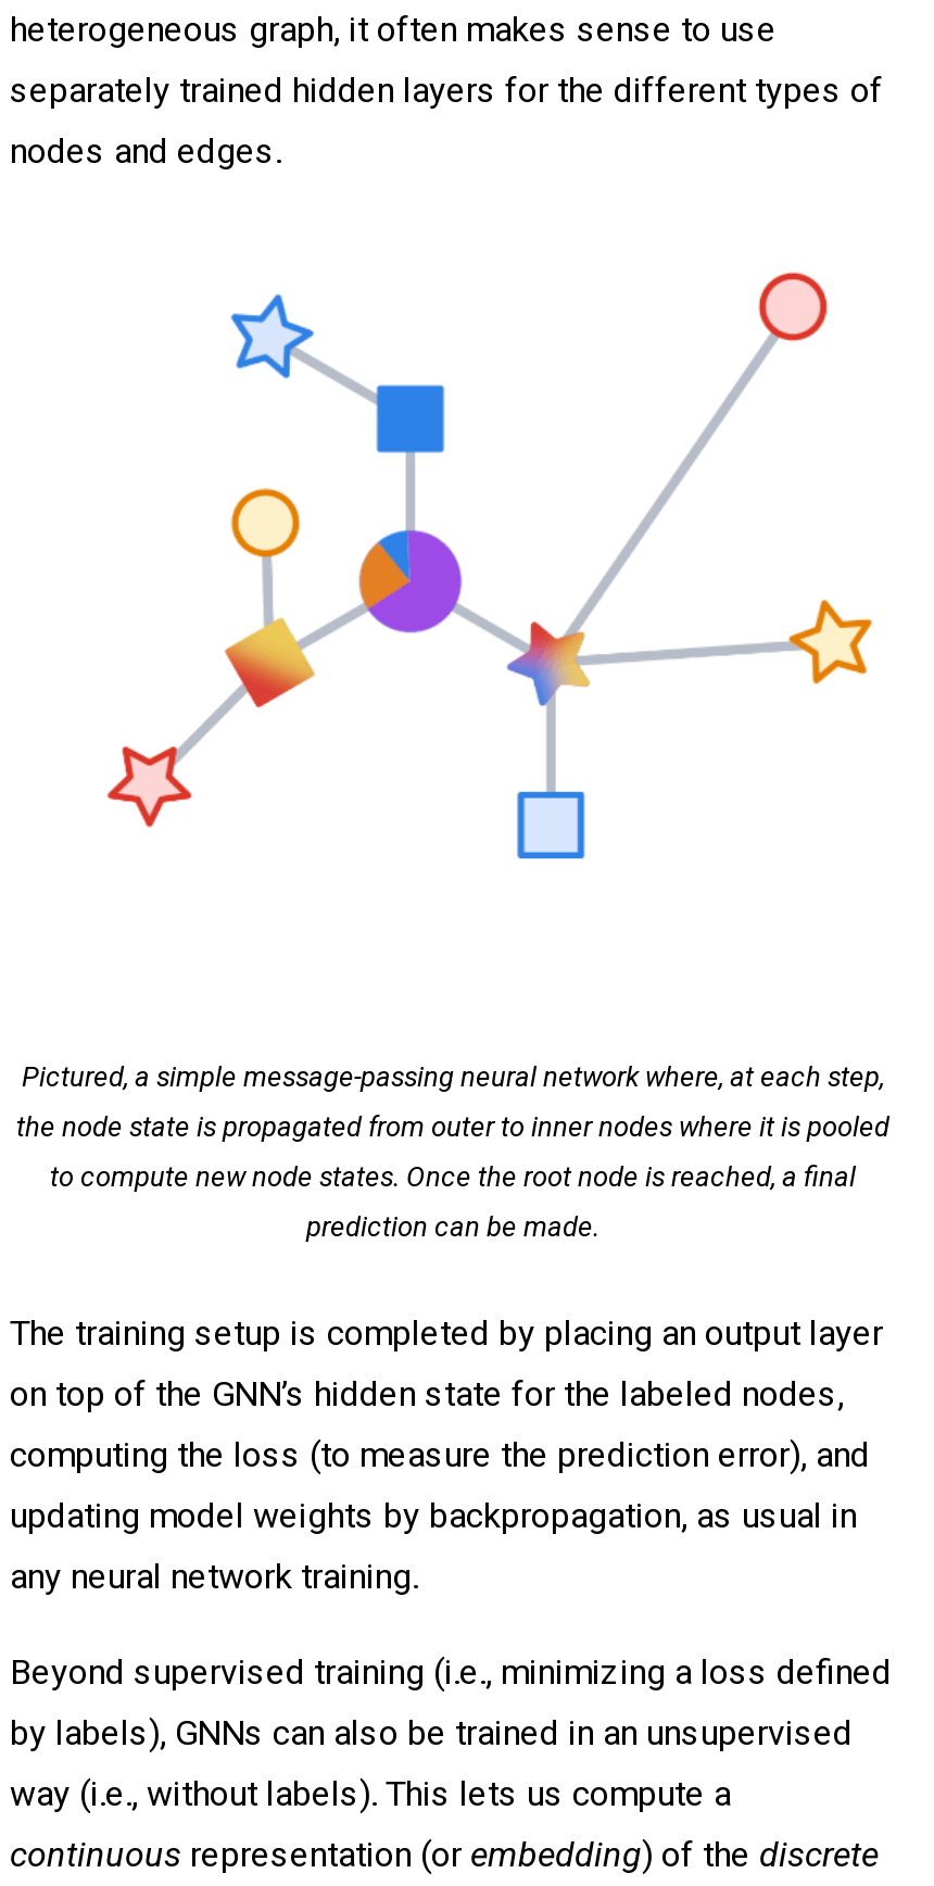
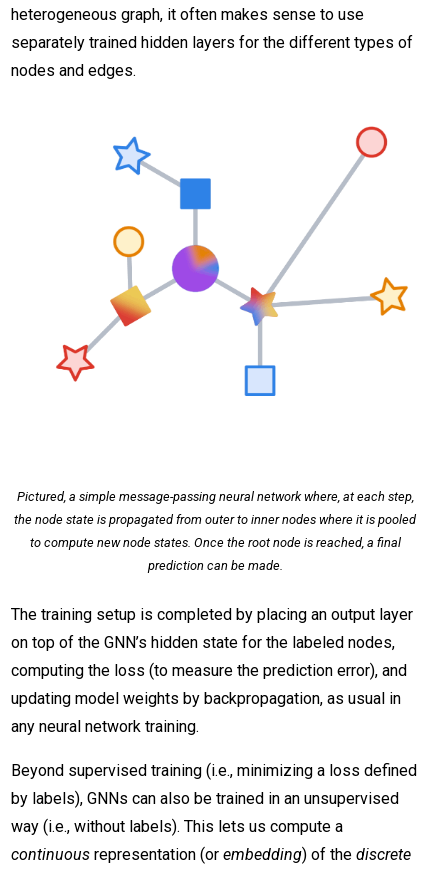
- [image]
+ [image]
